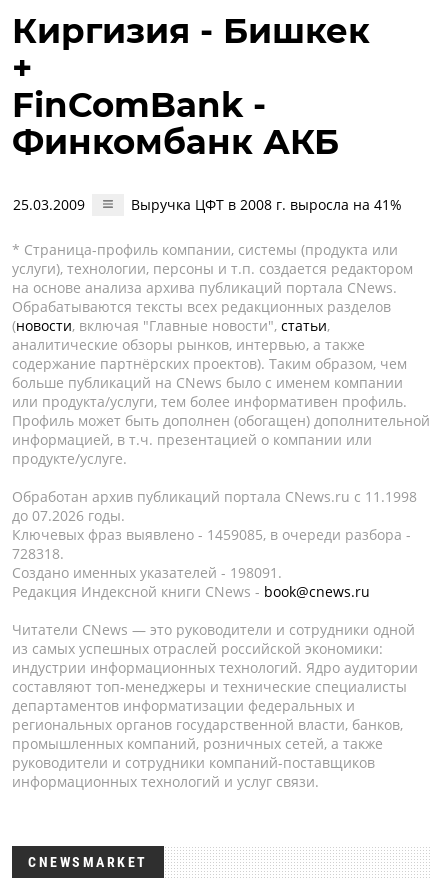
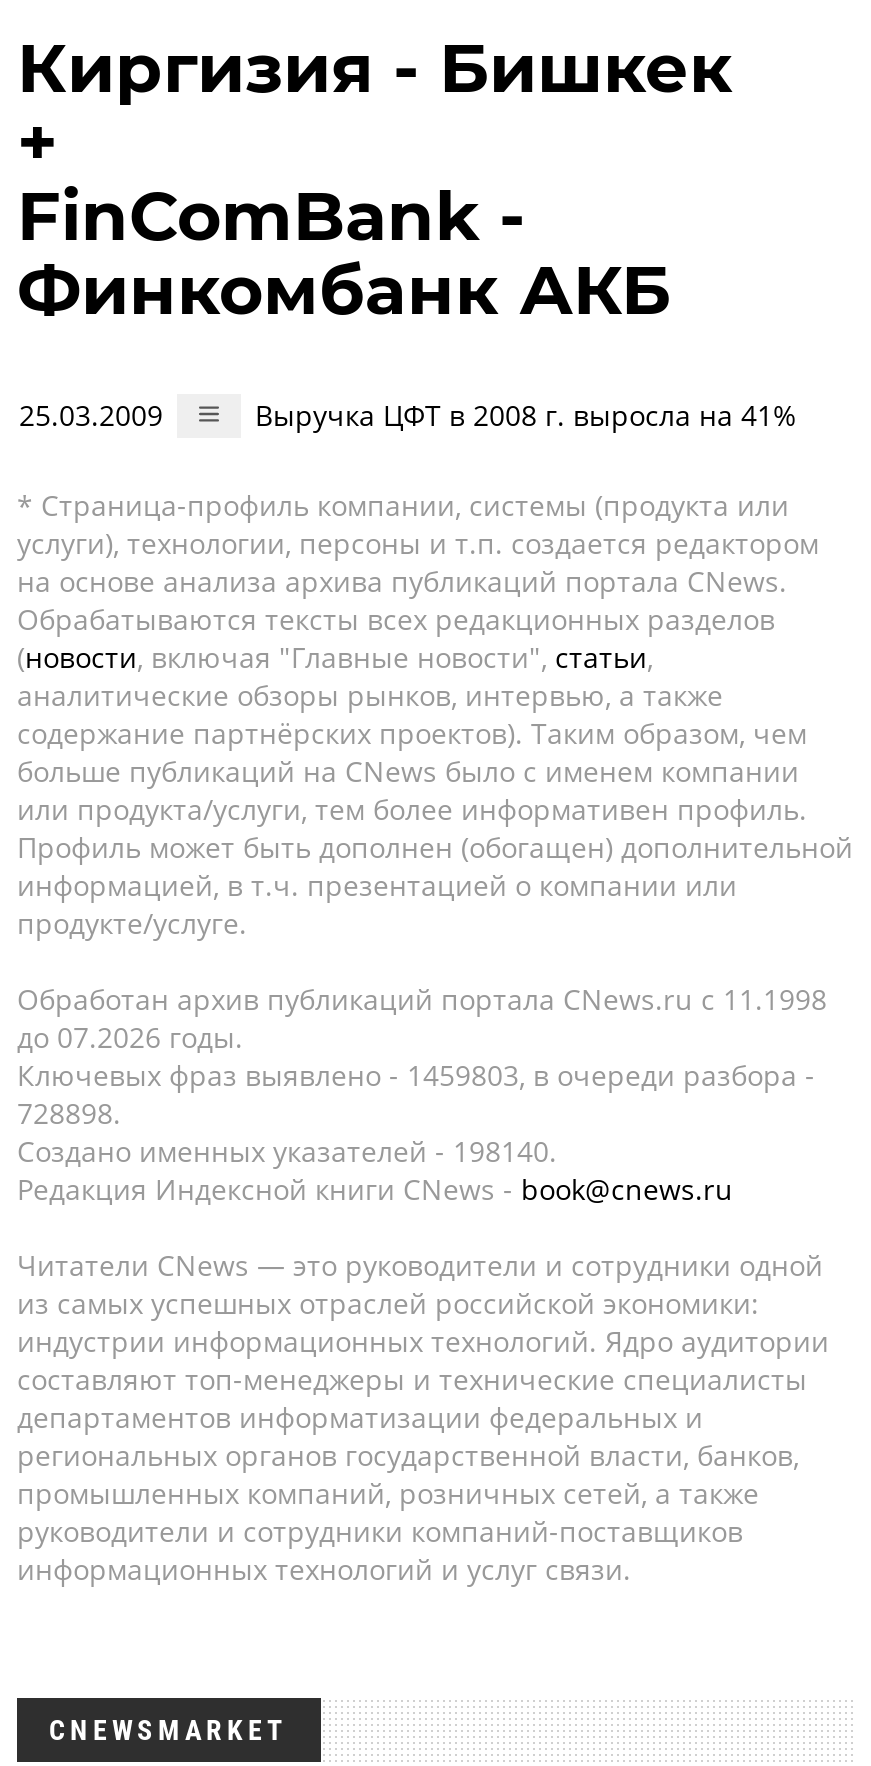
- Ключевых фраз выявлено - 1459085, в очереди разбора -
+ Ключевых фраз выявлено - 1459803, в очереди разбора -

- 728318.
+ 728898.

- Создано именных указателей - 198091.
+ Создано именных указателей - 198140.
